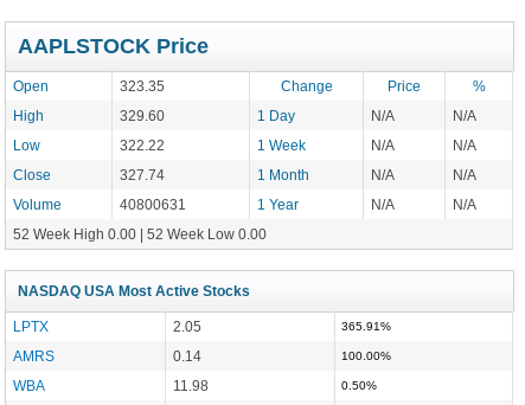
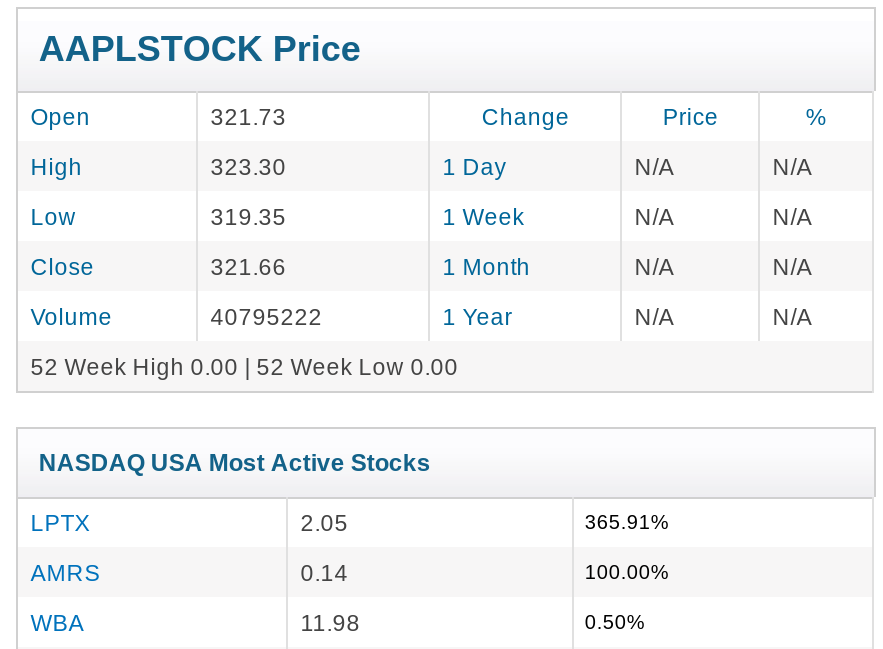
- 323.35
+ 321.73

- 329.60
+ 323.30

- 322.22
+ 319.35

- 327.74
+ 321.66

- 40800631
+ 40795222
